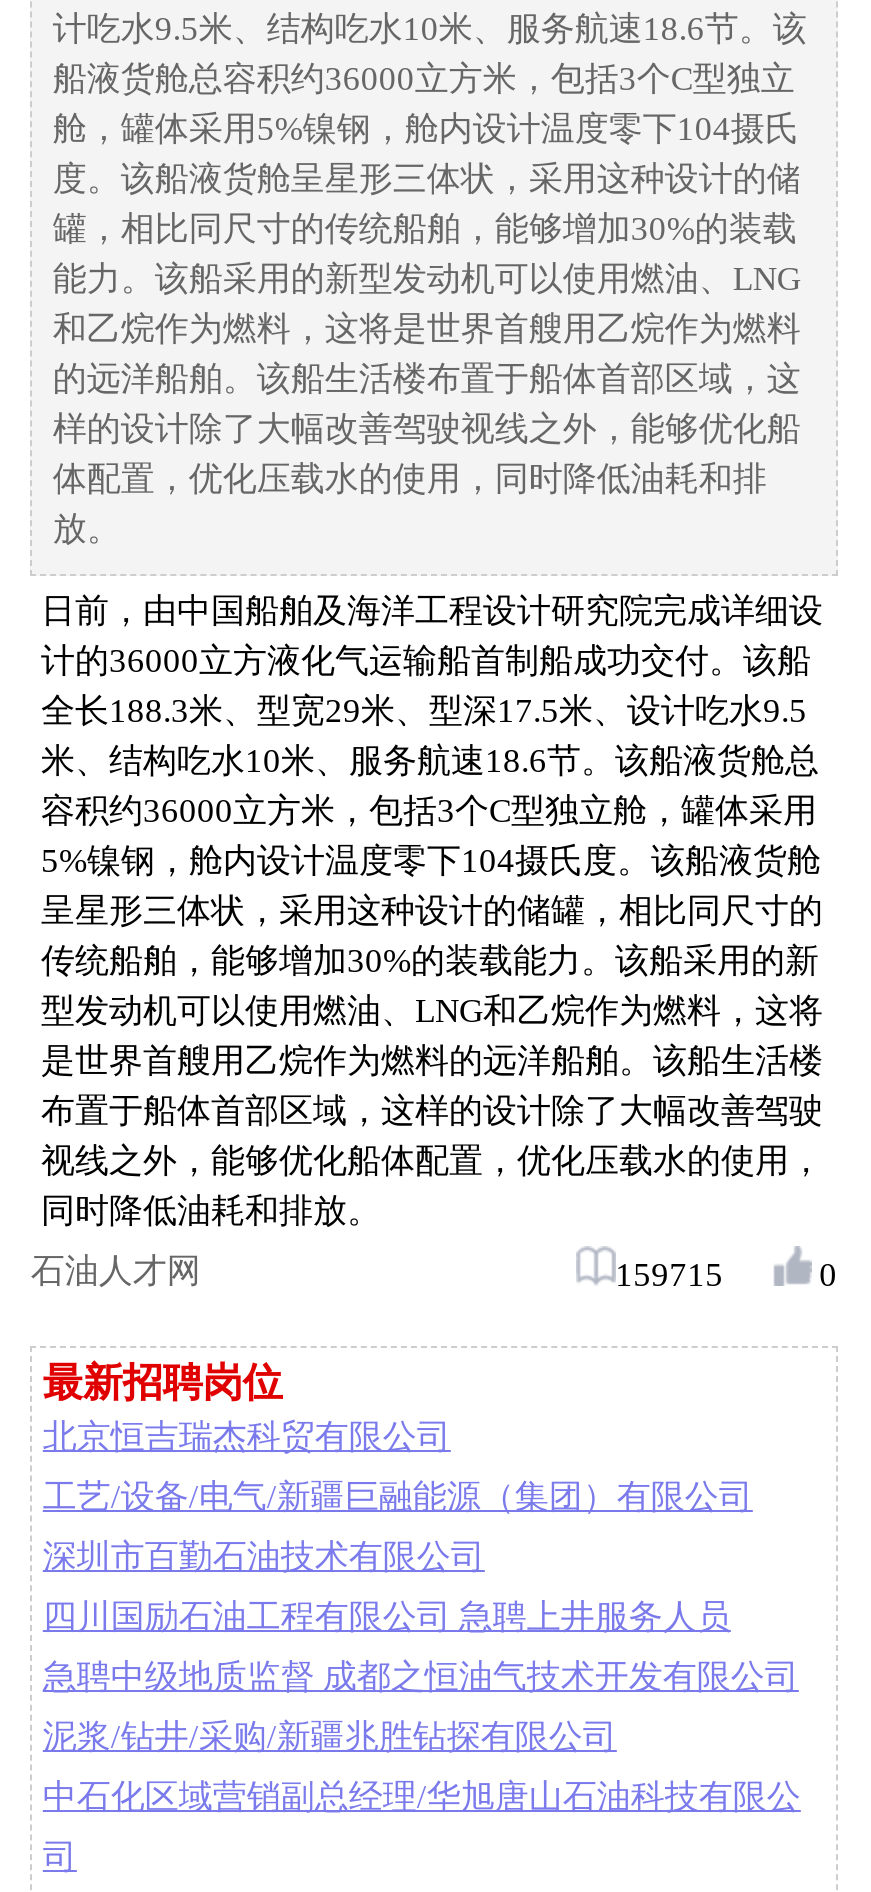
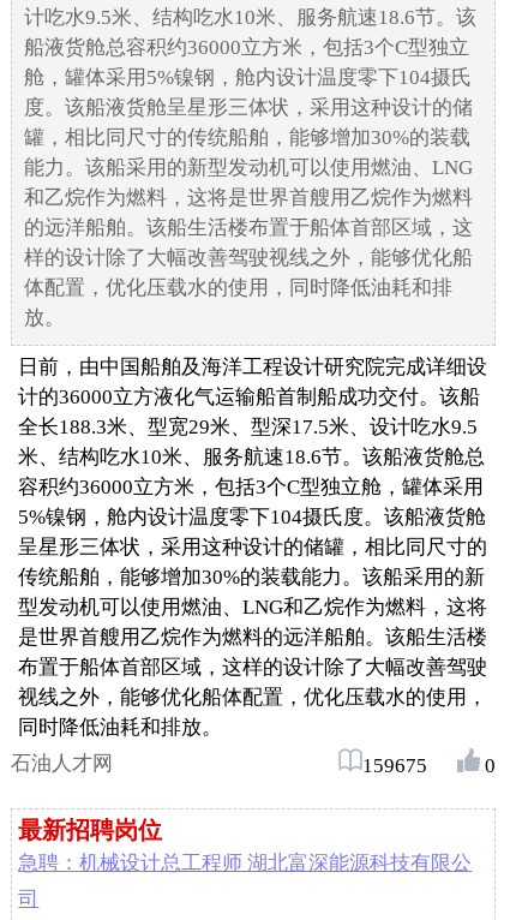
- 159715
+ 159675

- 北京恒吉瑞杰科贸有限公司
- 工艺/设备/电气/新疆巨融能源（集团）有限公司
- 深圳市百勤石油技术有限公司
- 四川国励石油工程有限公司 急聘上井服务人员
- 急聘中级地质监督 成都之恒油气技术开发有限公司
- 泥浆/钻井/采购/新疆兆胜钻探有限公司
- 中石化区域营销副总经理/华旭唐山石油科技有限公
+ 急聘：机械设计总工程师 湖北富深能源科技有限公
